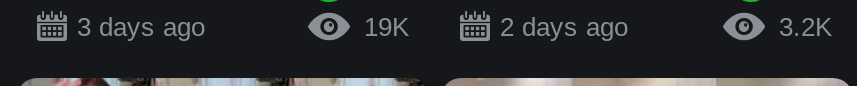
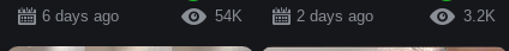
- 3 days ago
- 19K
+ 6 days ago
+ 54K
